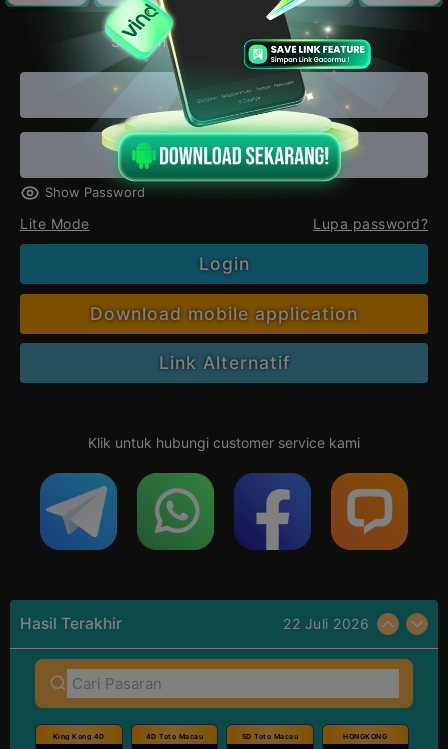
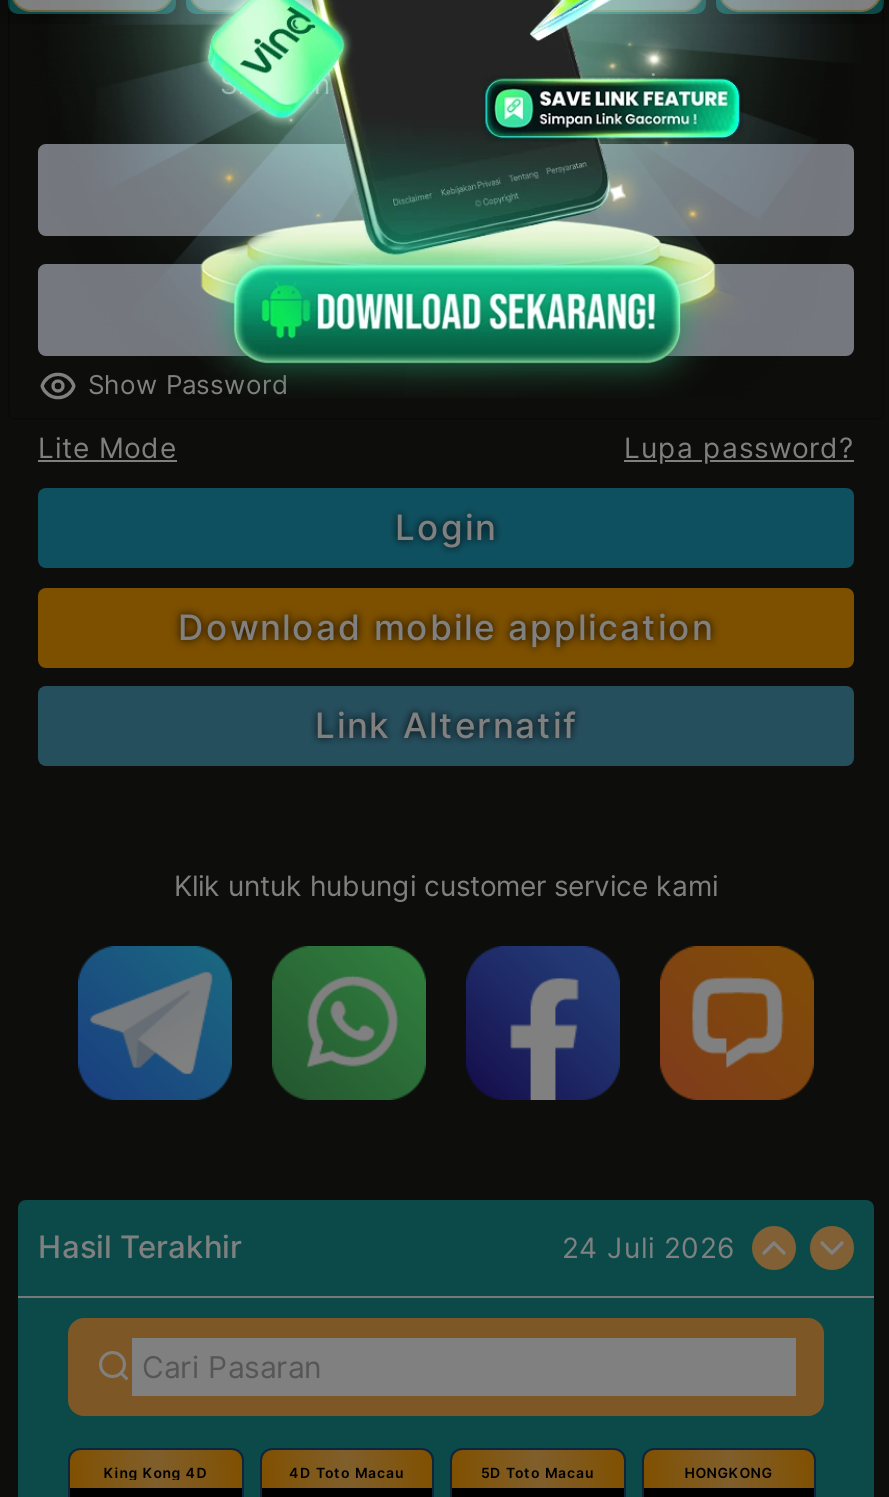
- 22 Juli 2026
+ 24 Juli 2026
